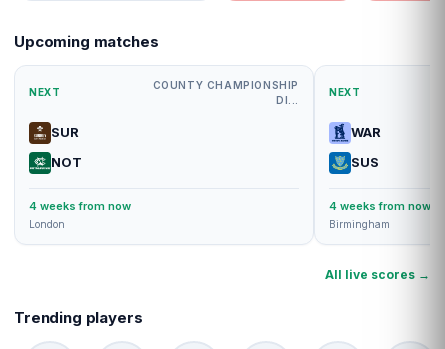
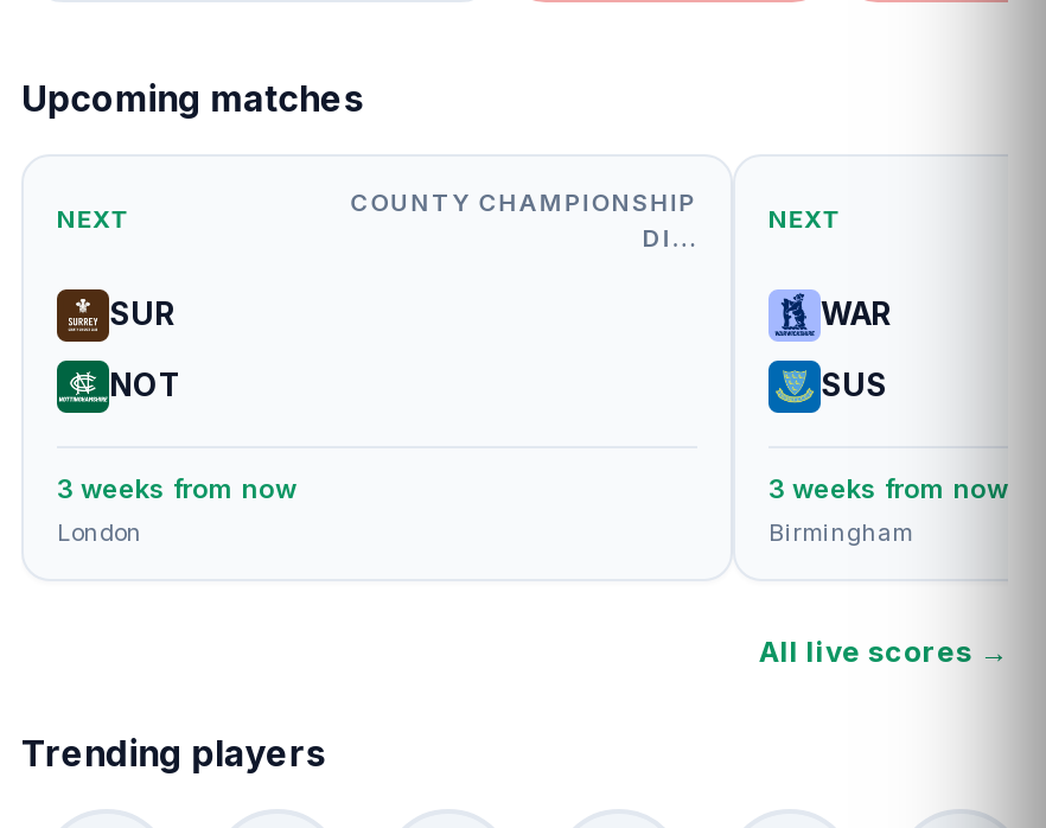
- 4 weeks from now
+ 3 weeks from now

- 4 weeks from now
+ 3 weeks from now
